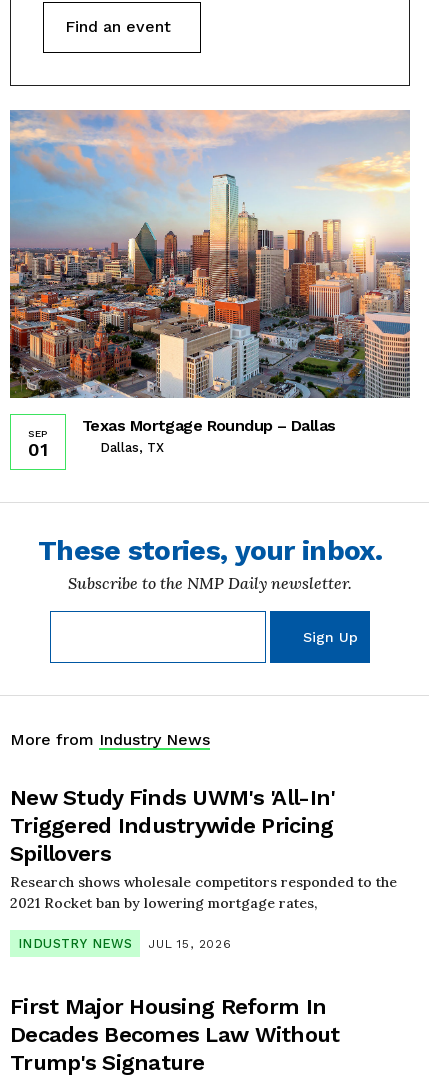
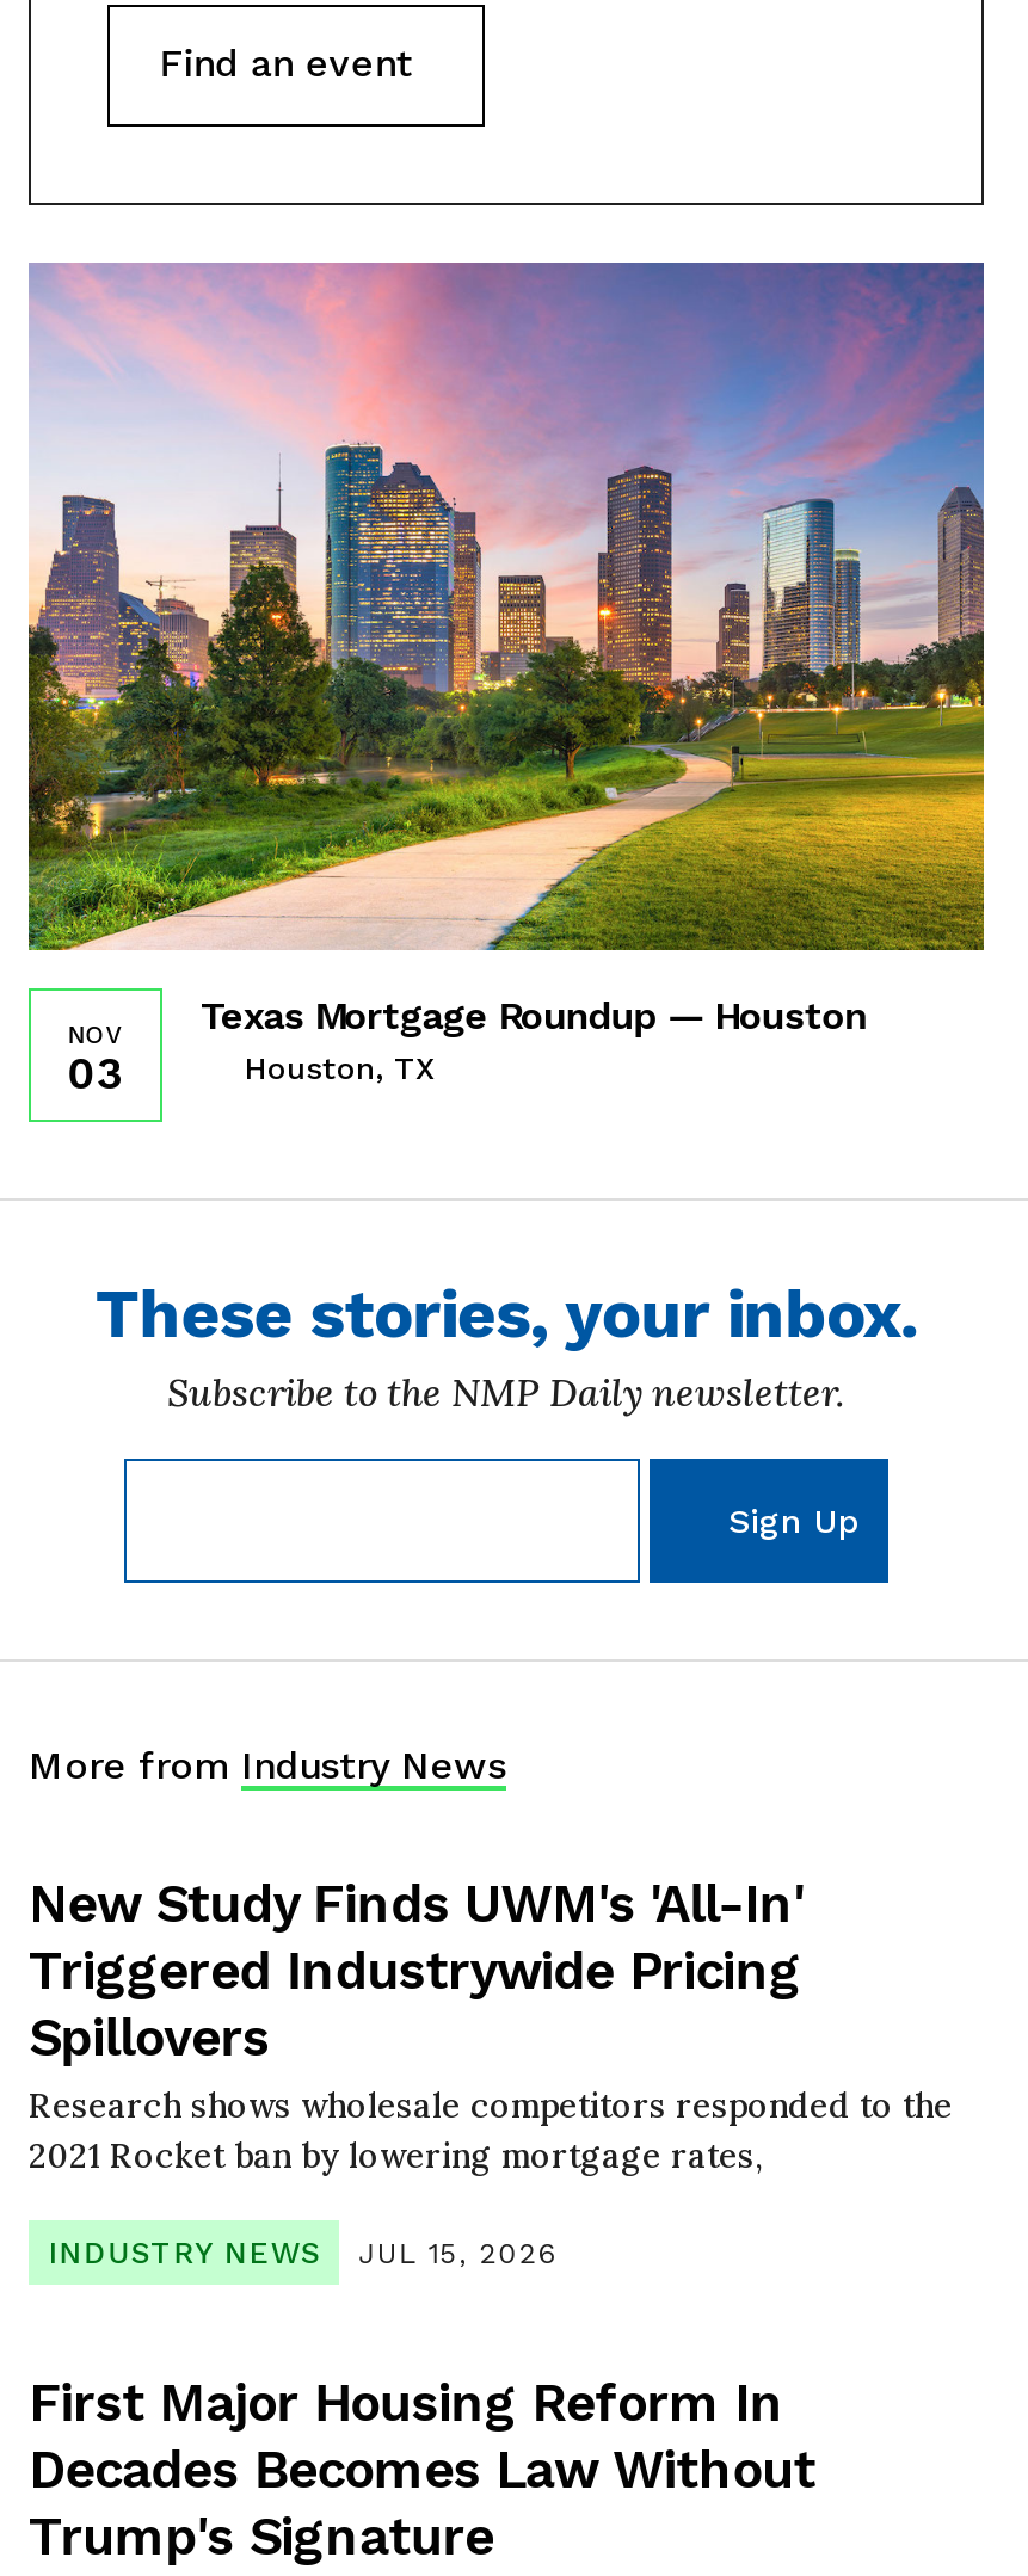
- [image]
- Texas Mortgage Roundup – Dallas
- Dallas, TX
+ [image]
+ Texas Mortgage Roundup — Houston
+ Houston, TX

- SEP
- 01
+ NOV
+ 03
